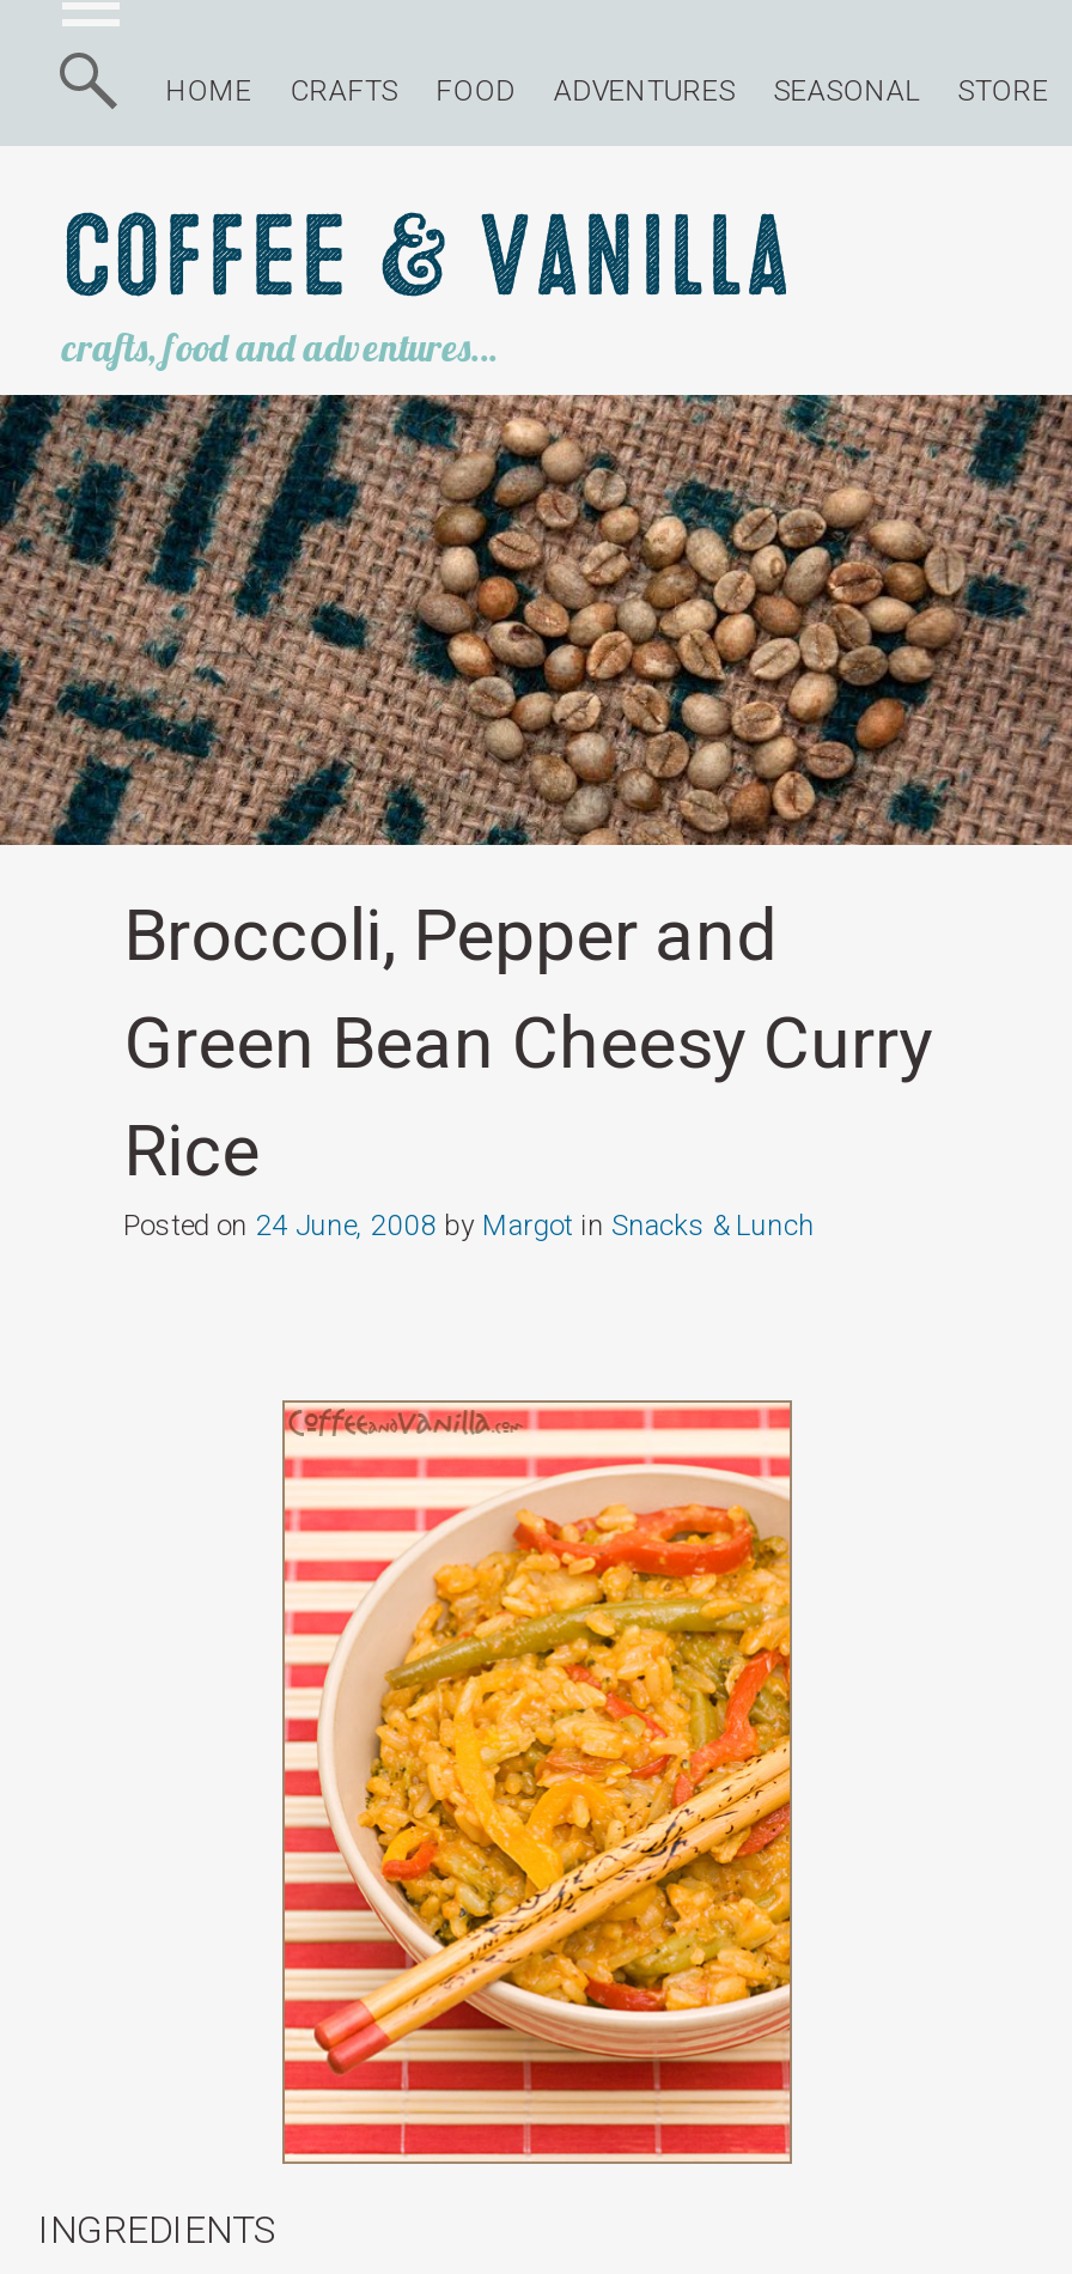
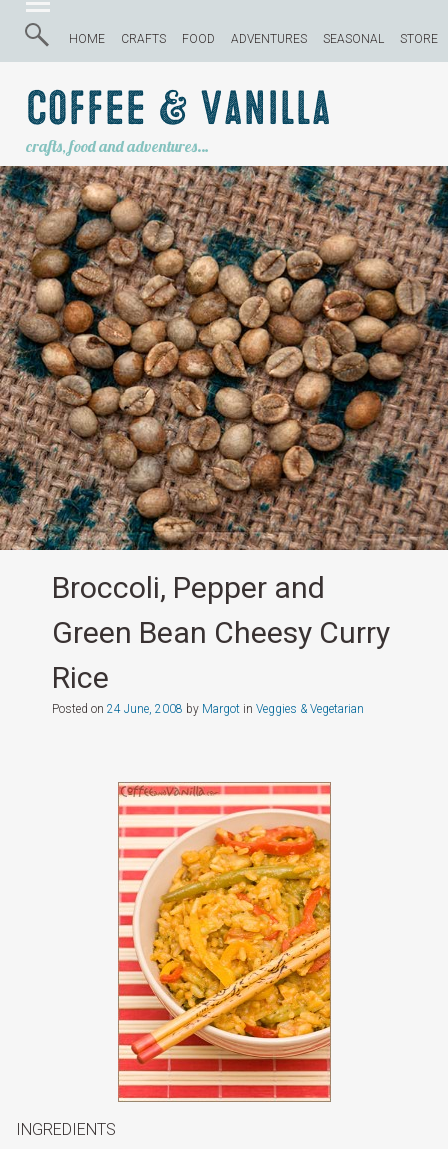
- [image]
+ [image]

- Posted on 24 June, 2008 by Margot in Snacks & Lunch
+ Posted on 24 June, 2008 by Margot in Veggies & Vegetarian
